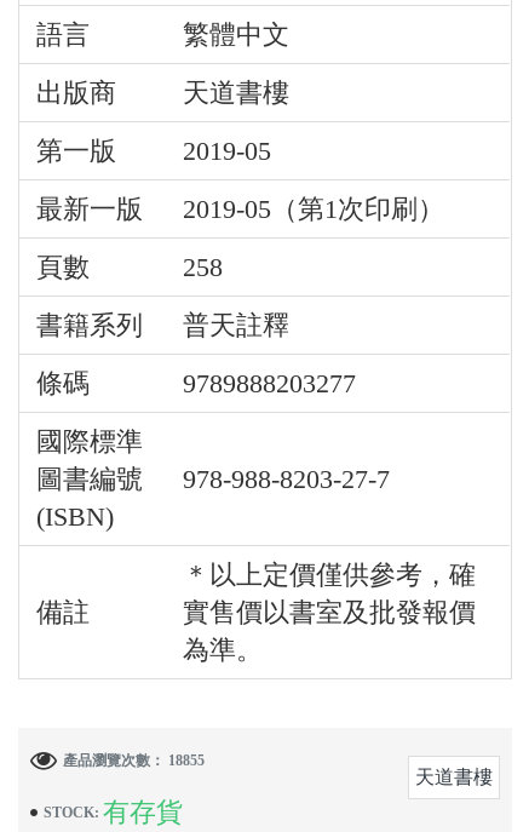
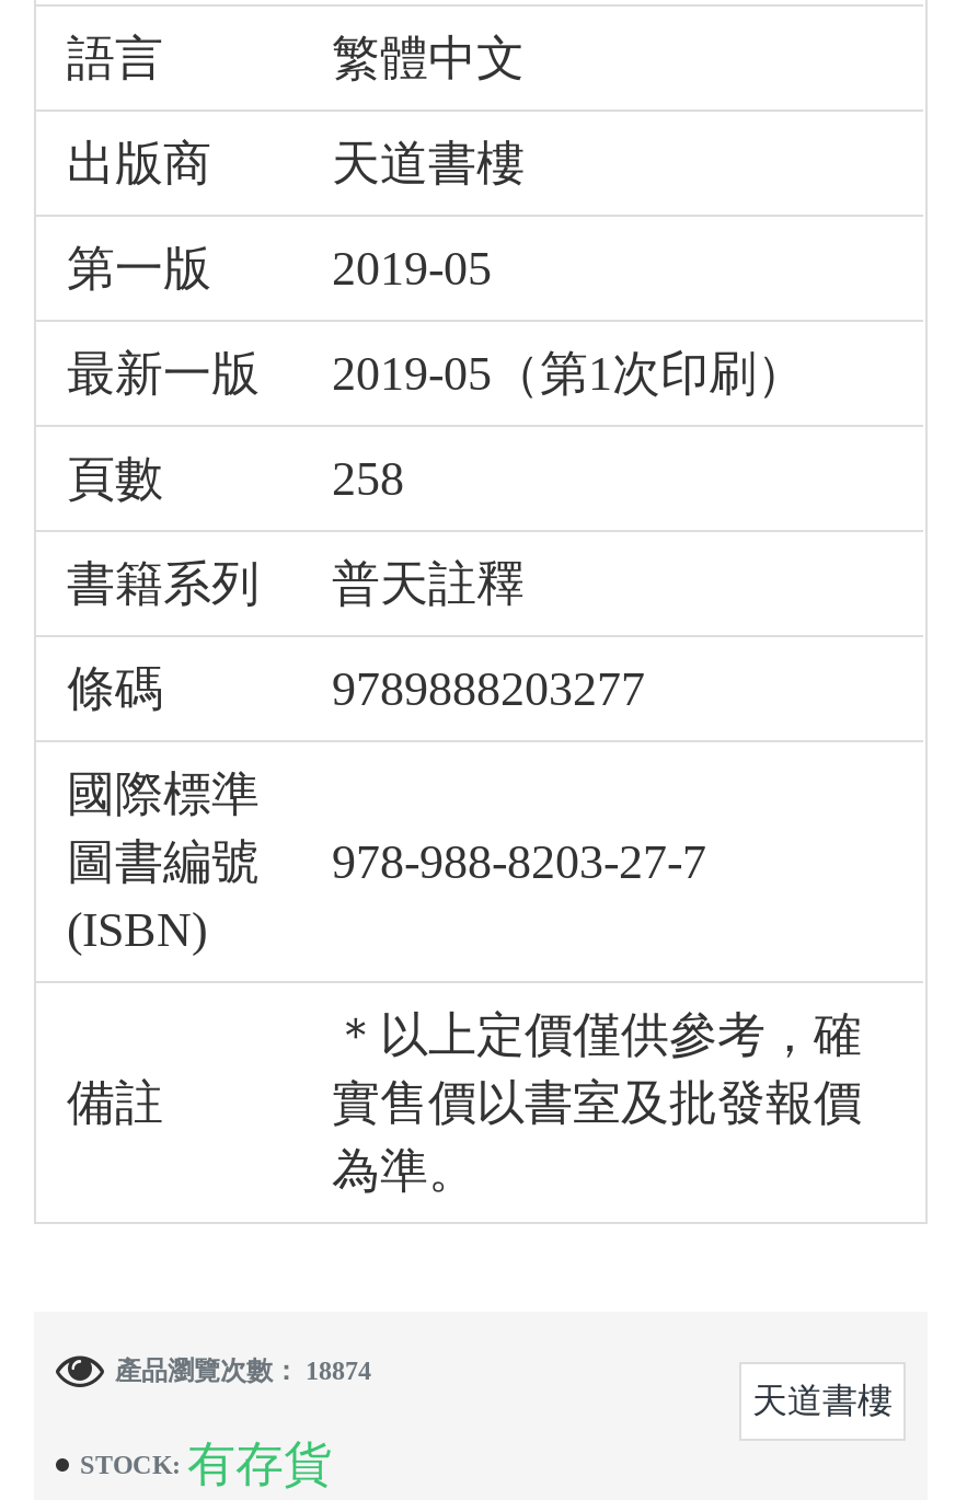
- 產品瀏覽次數： 18855
+ 產品瀏覽次數： 18874
